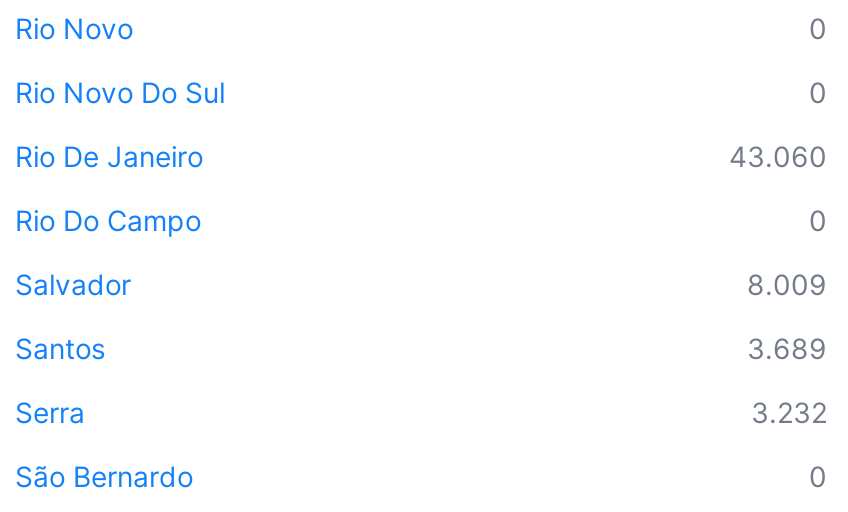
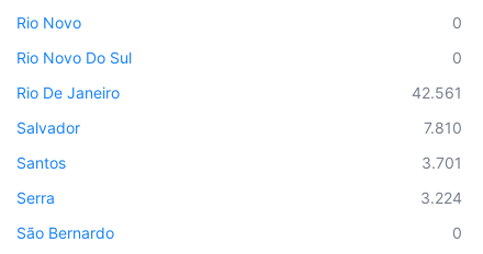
- 43.060
- Rio Do Campo
- 0
+ 42.561

- 8.009
+ 7.810

- 3.689
+ 3.701

- 3.232
+ 3.224
